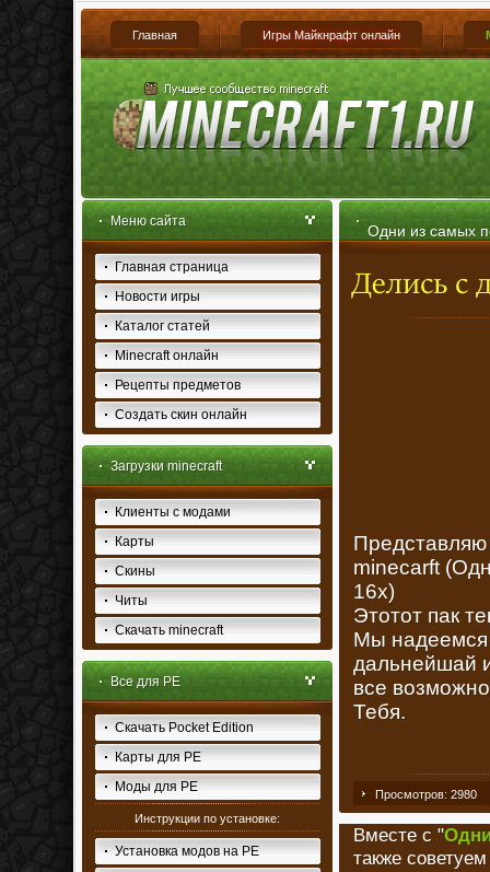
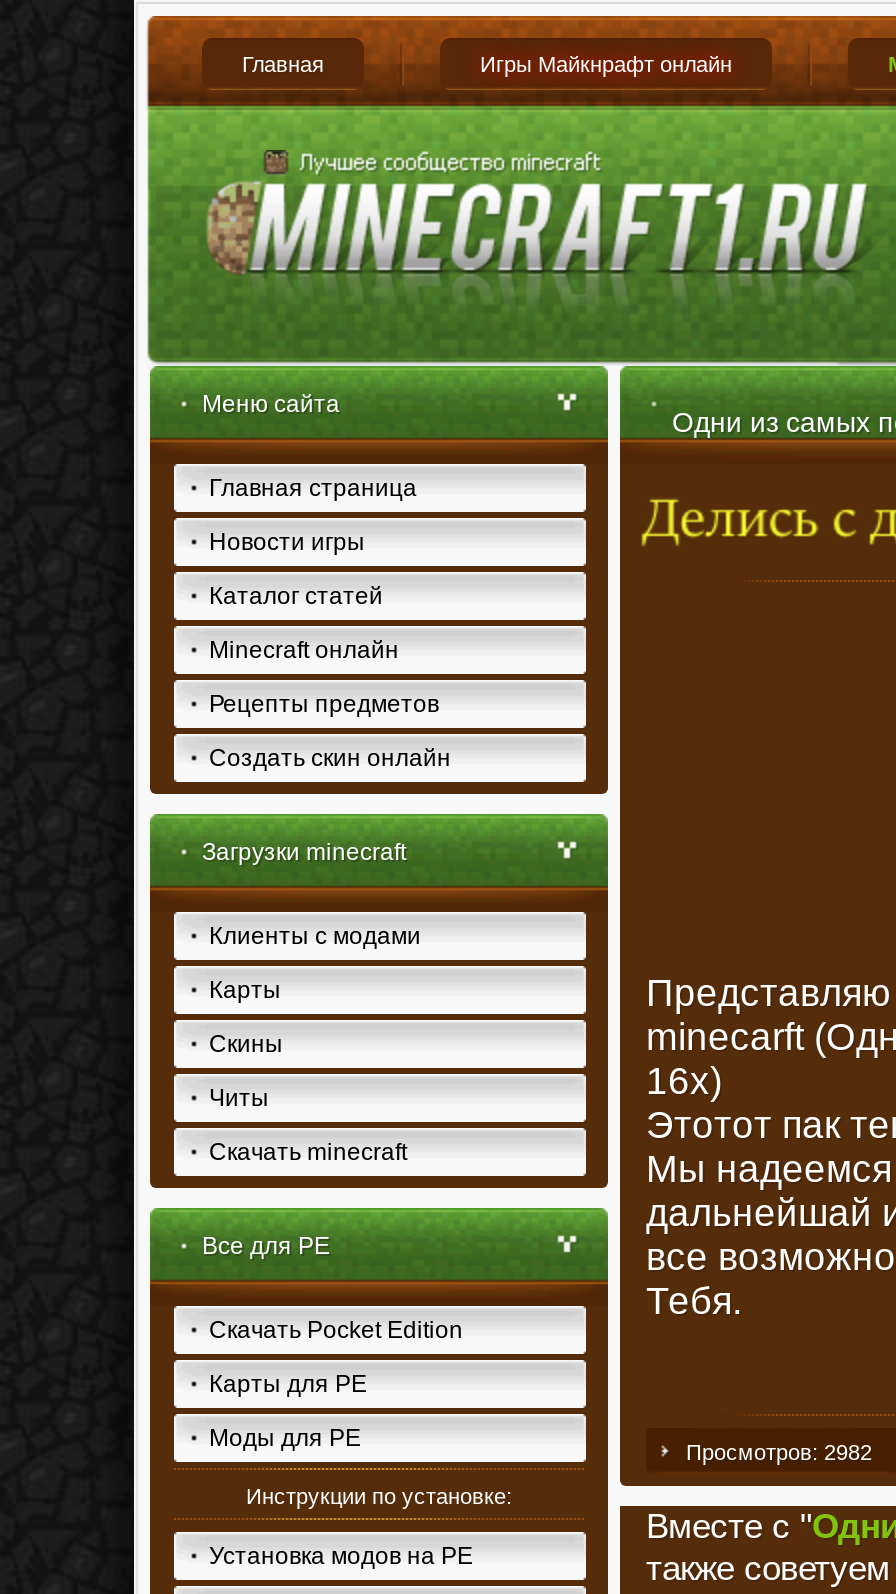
- Просмотров: 2980
+ Просмотров: 2982
